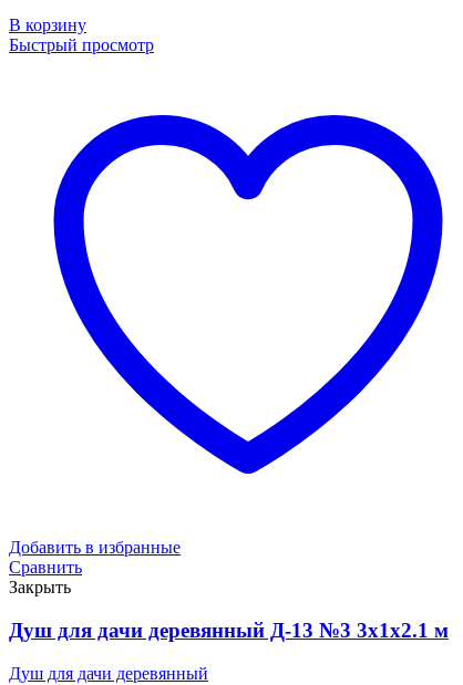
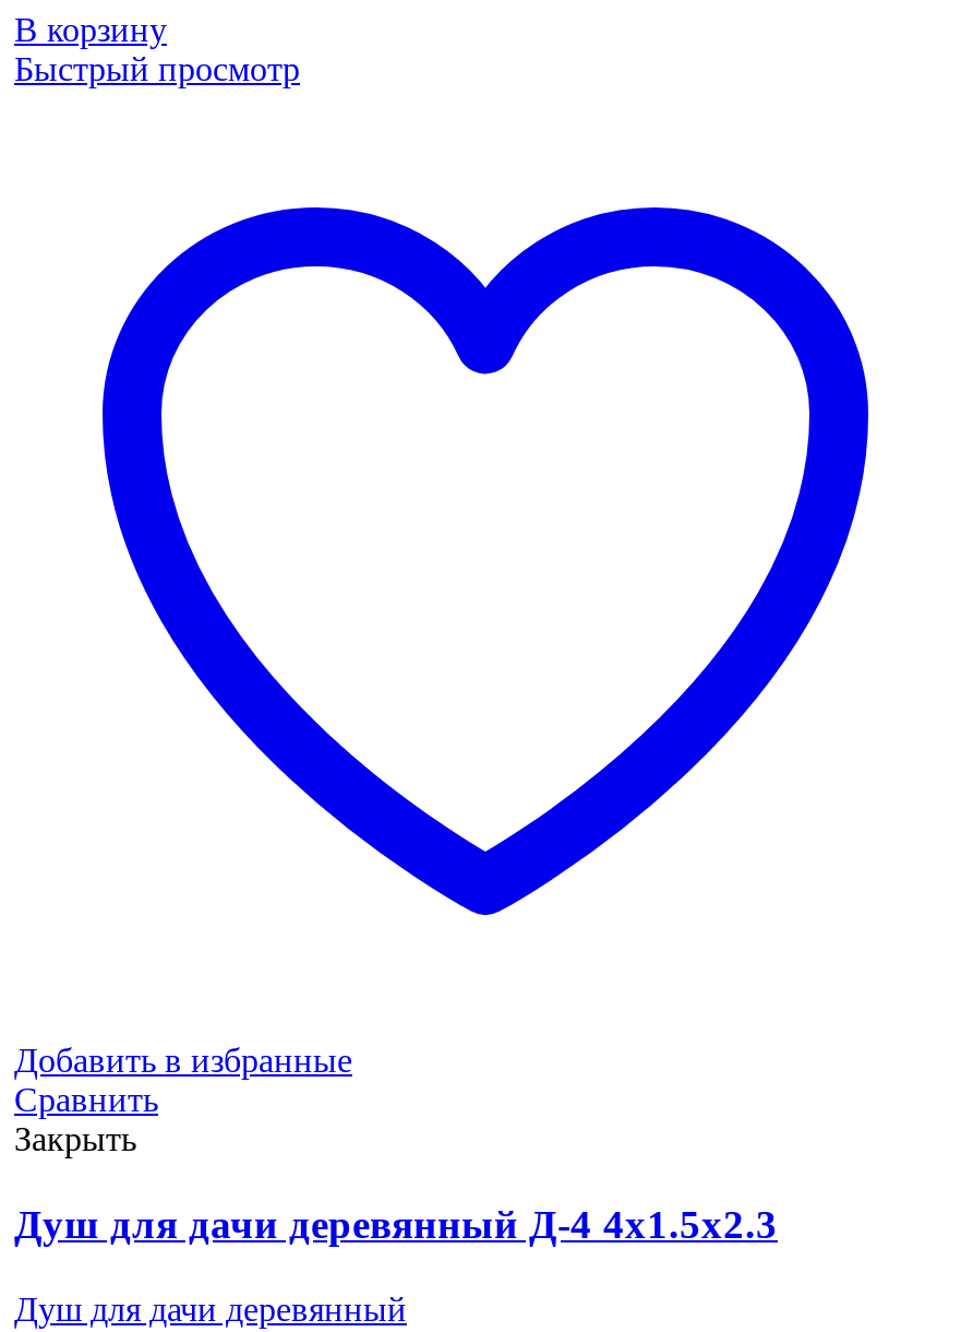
- Душ для дачи деревянный Д-13 №3 3х1х2.1 м
+ Душ для дачи деревянный Д-4 4х1.5х2.3
